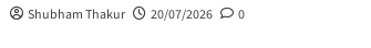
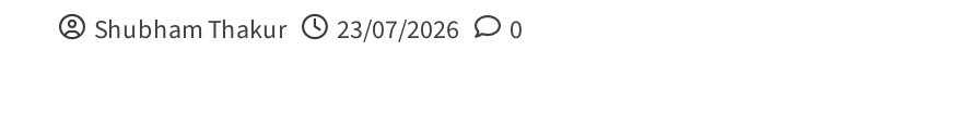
- Shubham Thakur 20/07/2026 0
+ Shubham Thakur 23/07/2026 0
